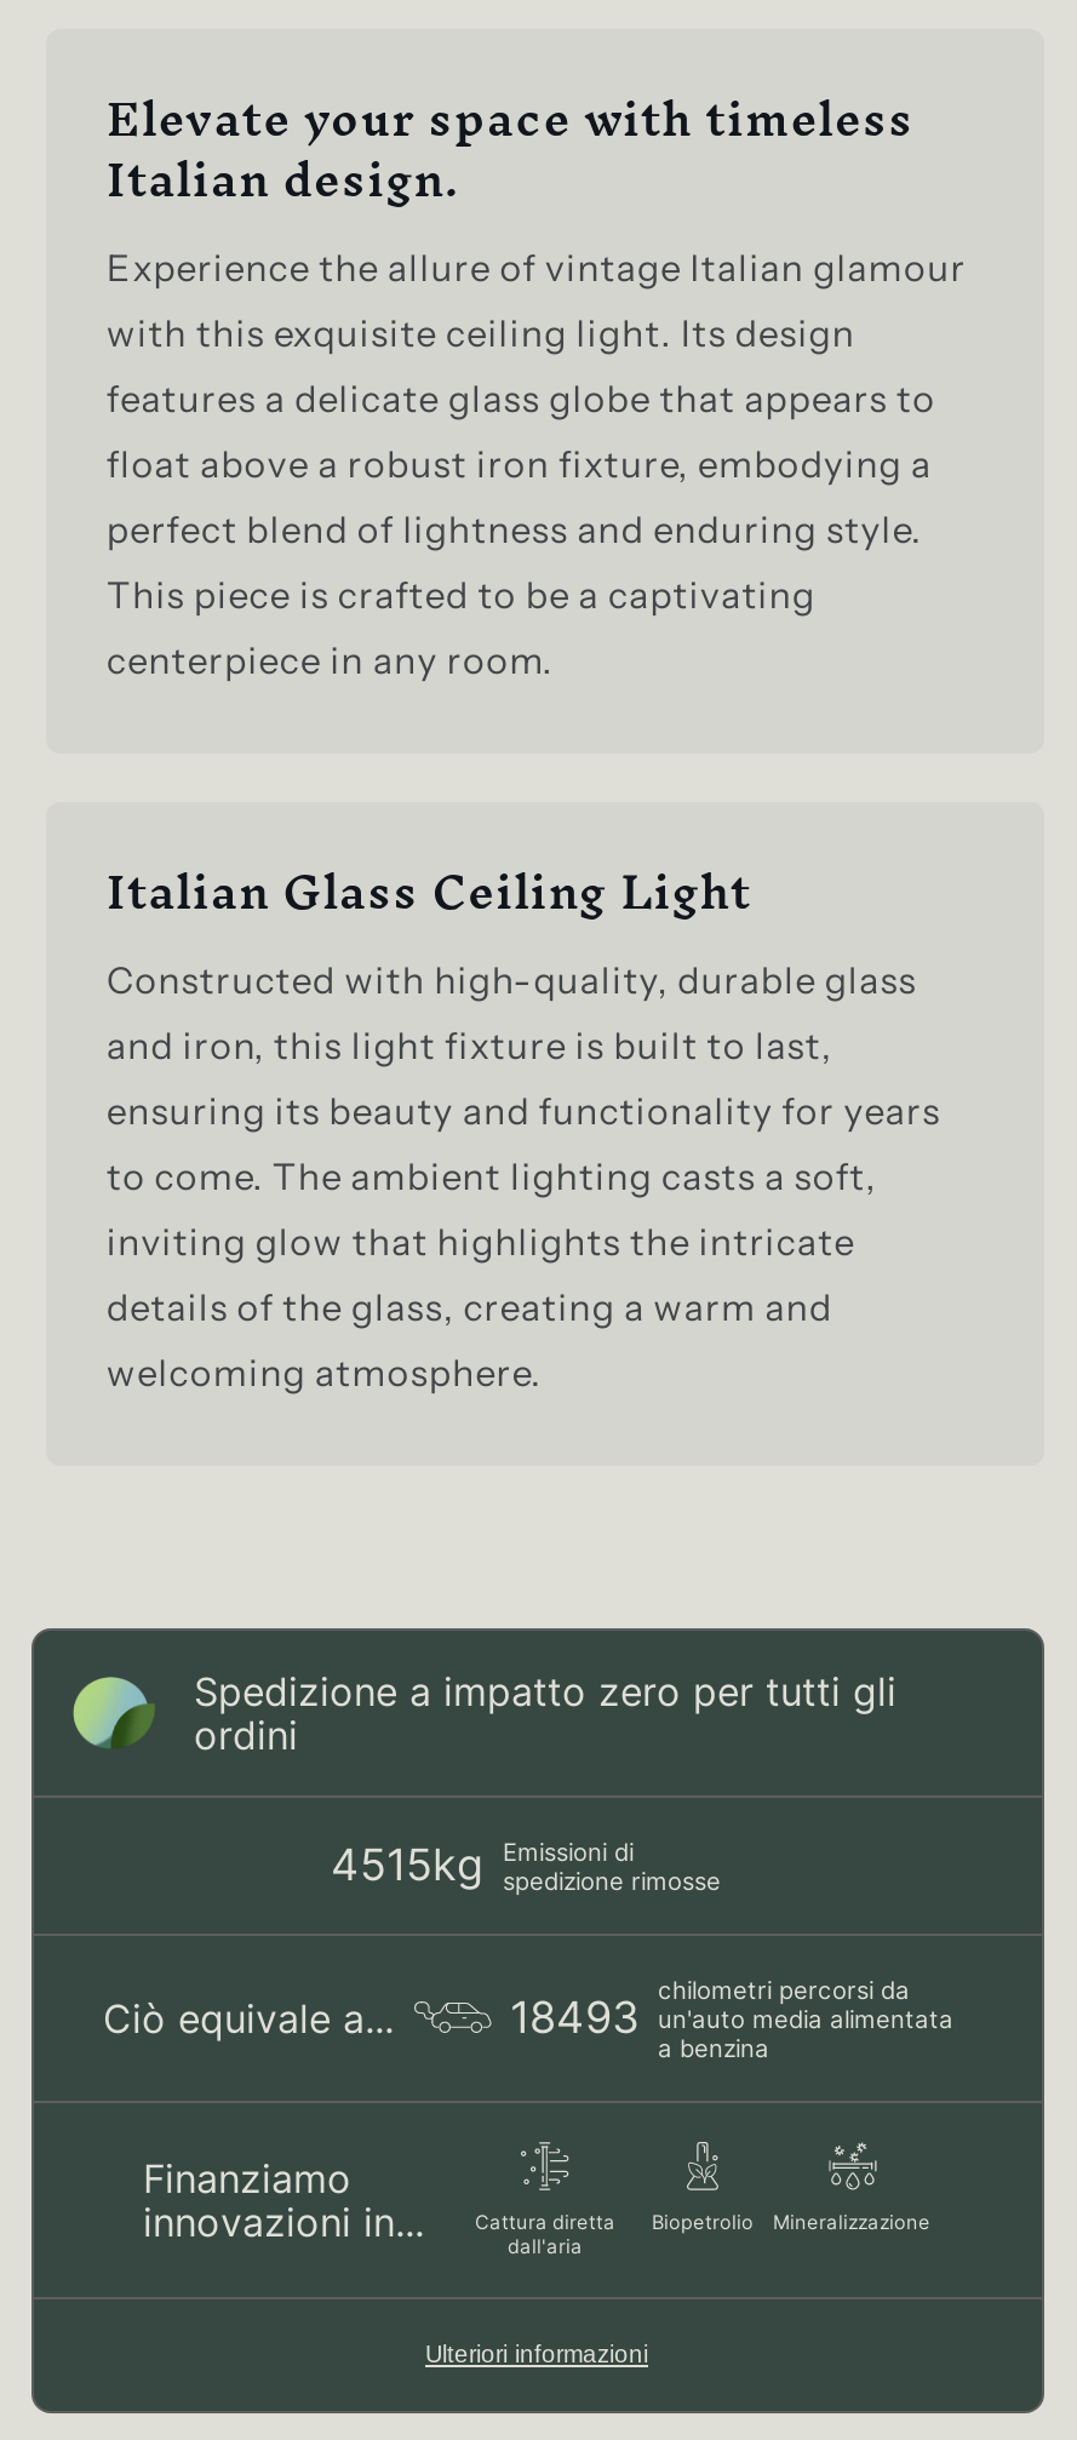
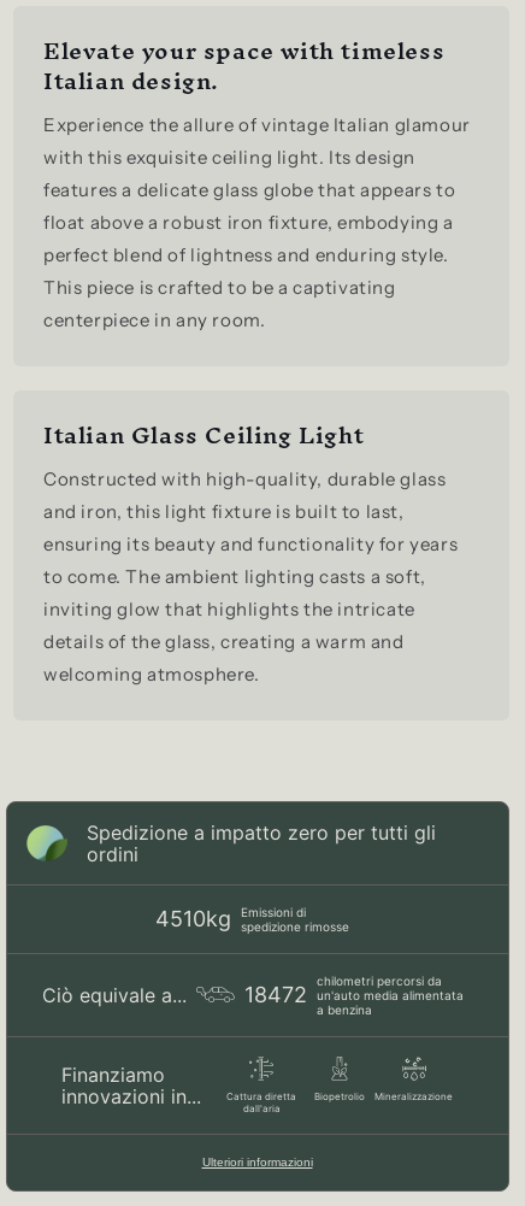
- 4515kg Emissioni di spedizione rimosse
+ 4510kg Emissioni di spedizione rimosse

- 18493 un'auto media alimentata
+ 18472 un'auto media alimentata
